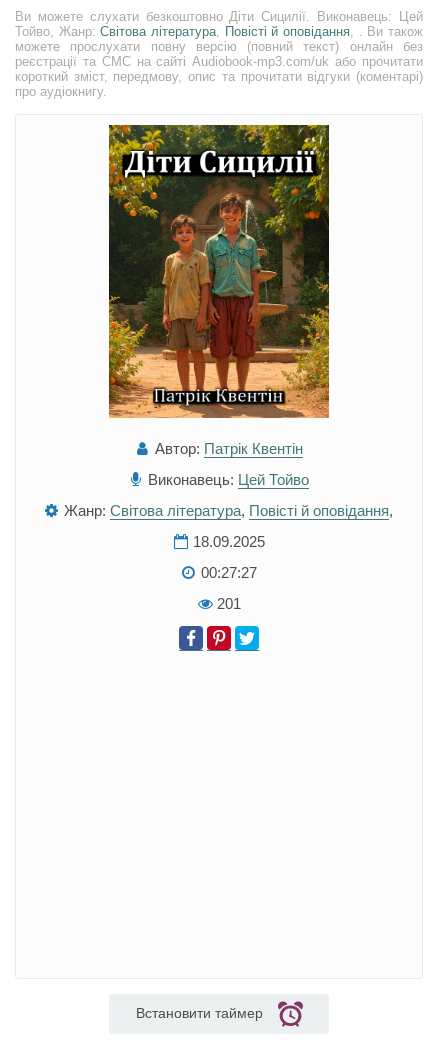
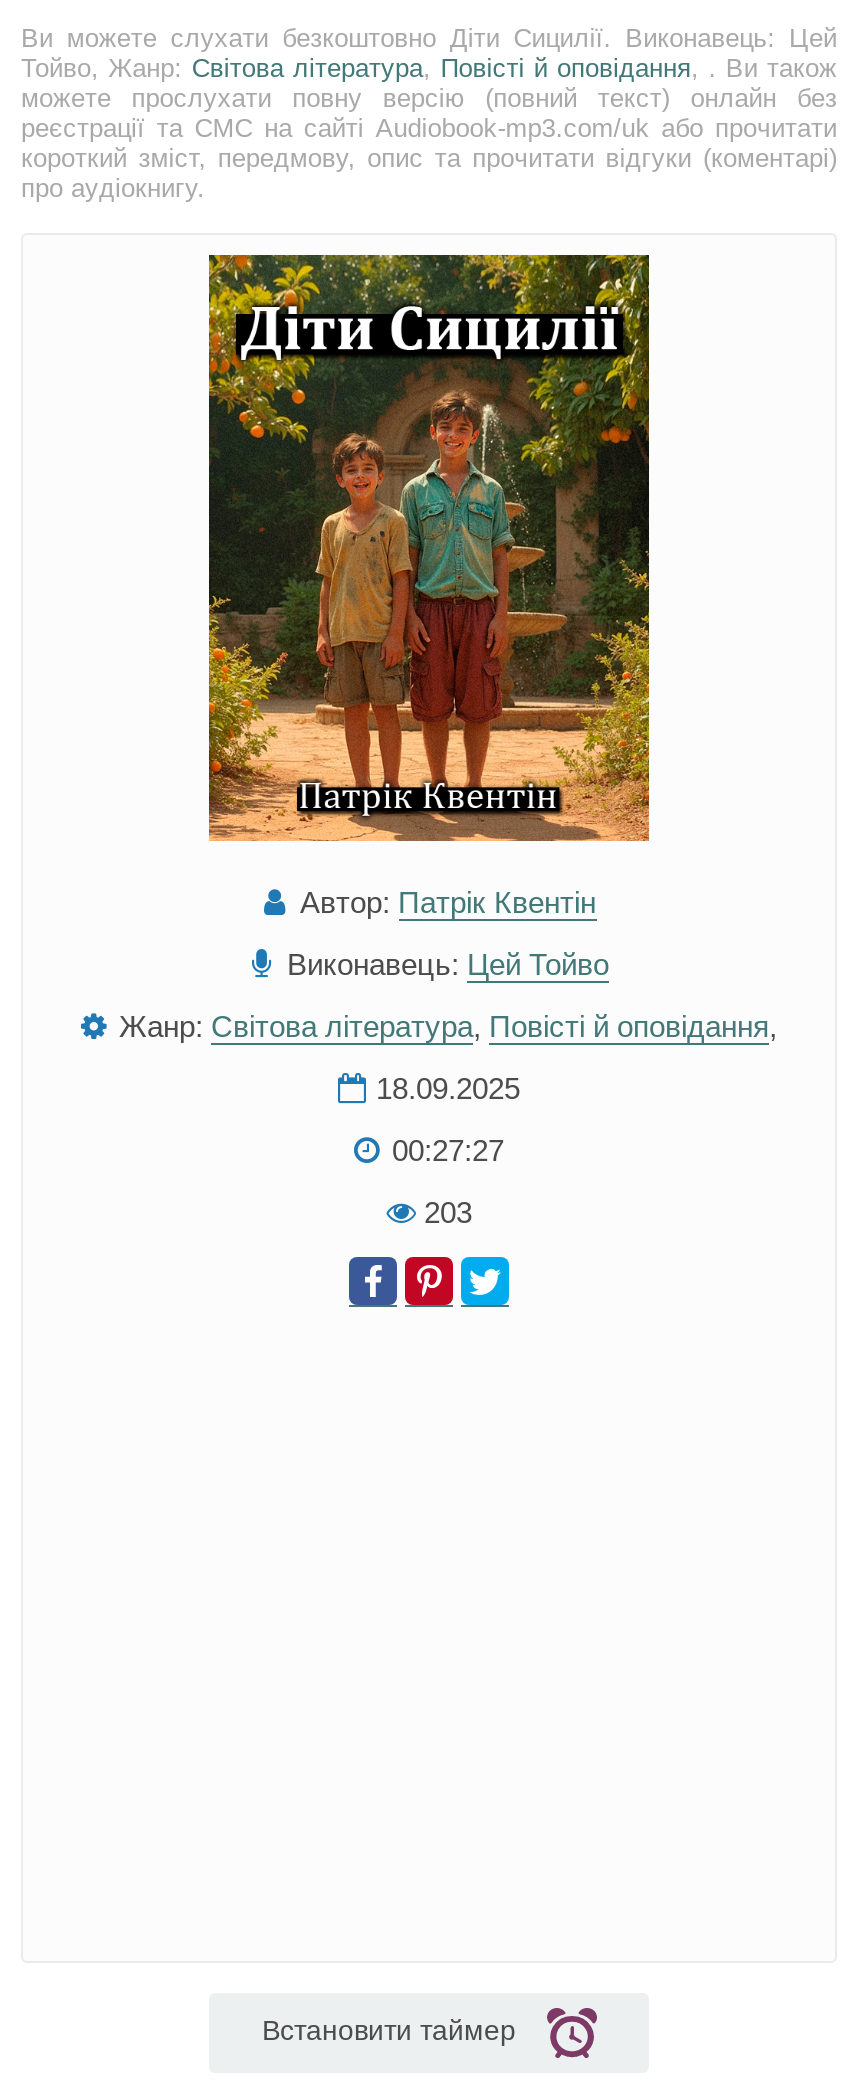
- 201
+ 203
